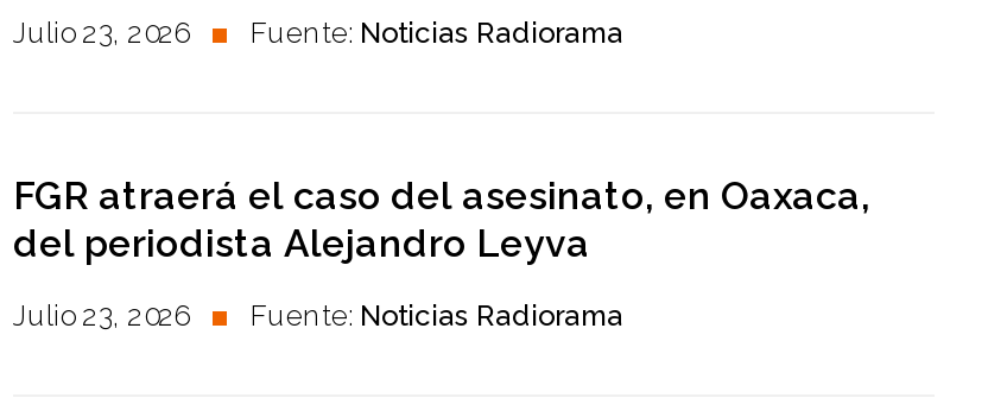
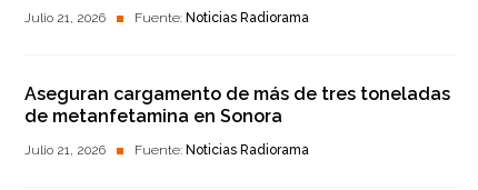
- Julio 23, 2026 Fuente: Noticias Radiorama
+ Julio 21, 2026 Fuente: Noticias Radiorama

- FGR atraerá el caso del asesinato, en Oaxaca,
- del periodista Alejandro Leyva
+ Aseguran cargamento de más de tres toneladas
+ de metanfetamina en Sonora

- Julio 23, 2026 Fuente: Noticias Radiorama
+ Julio 21, 2026 Fuente: Noticias Radiorama
